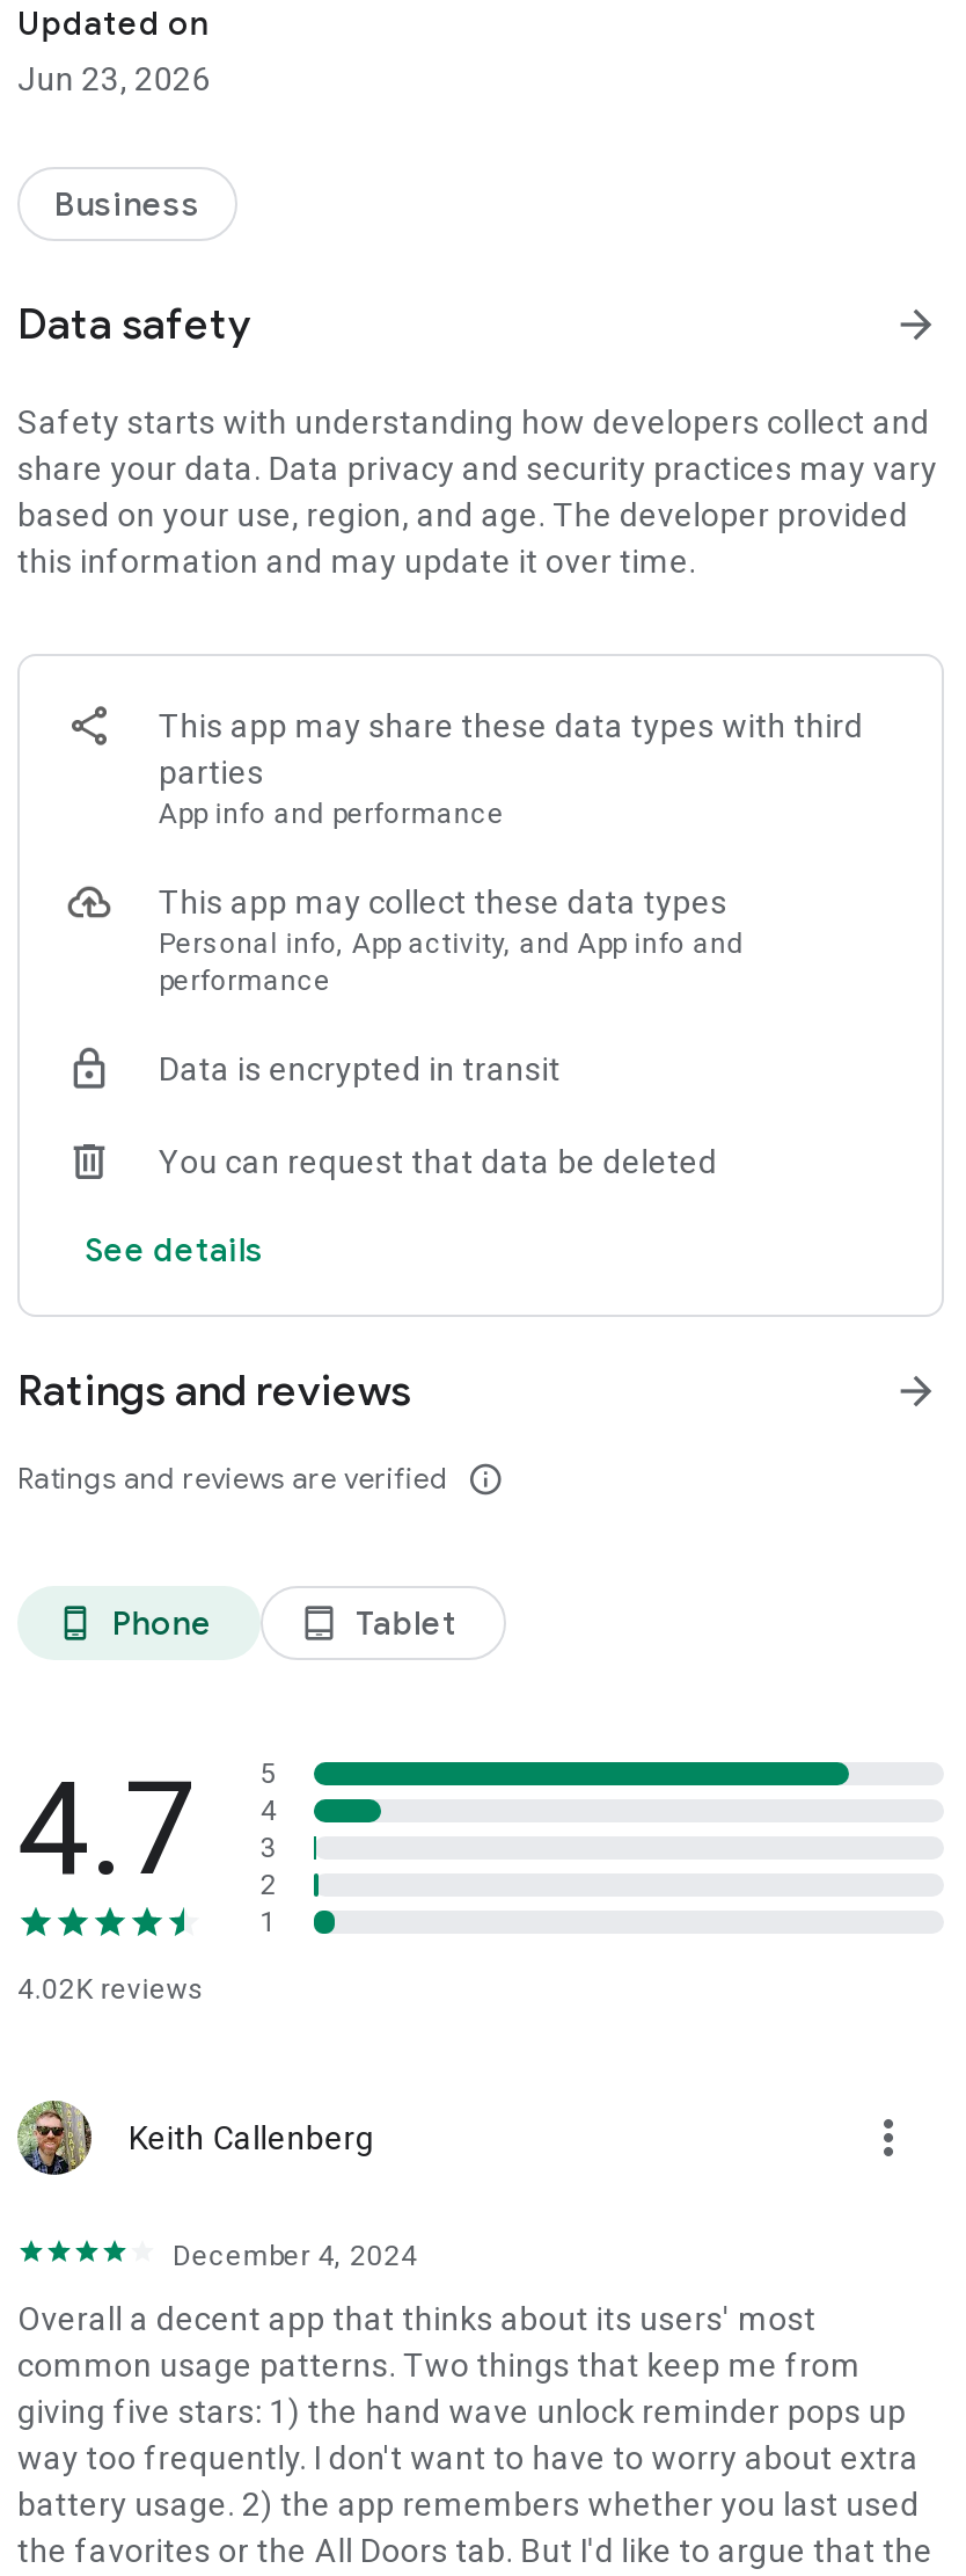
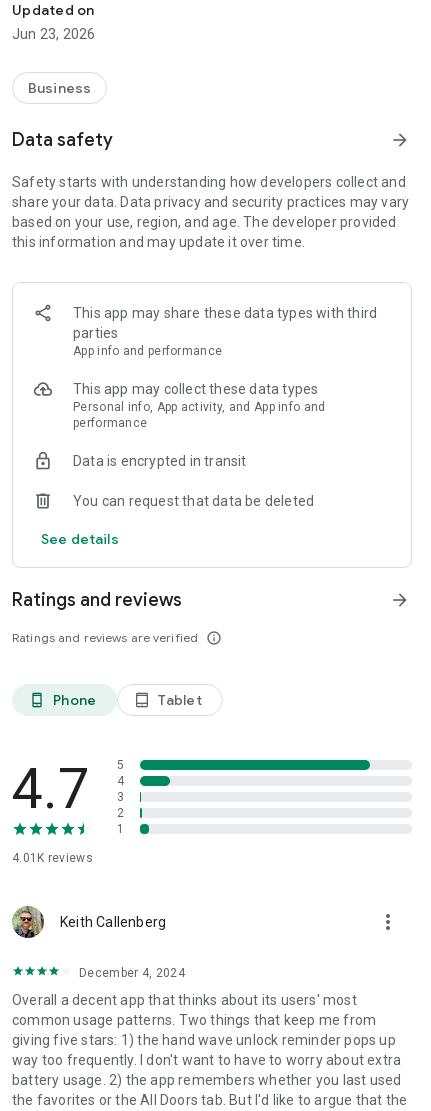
- 4.02K reviews
+ 4.01K reviews
